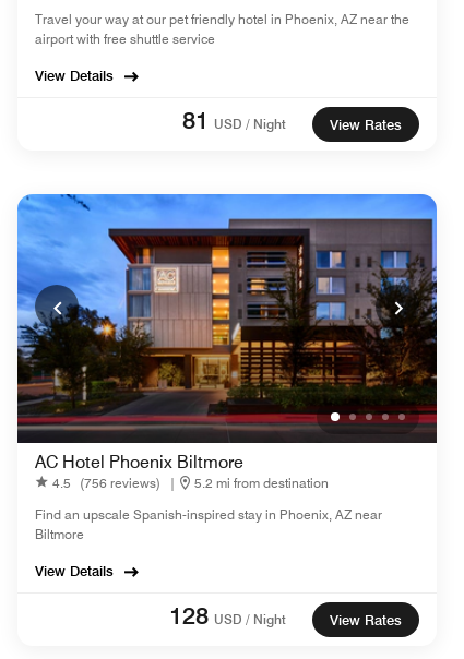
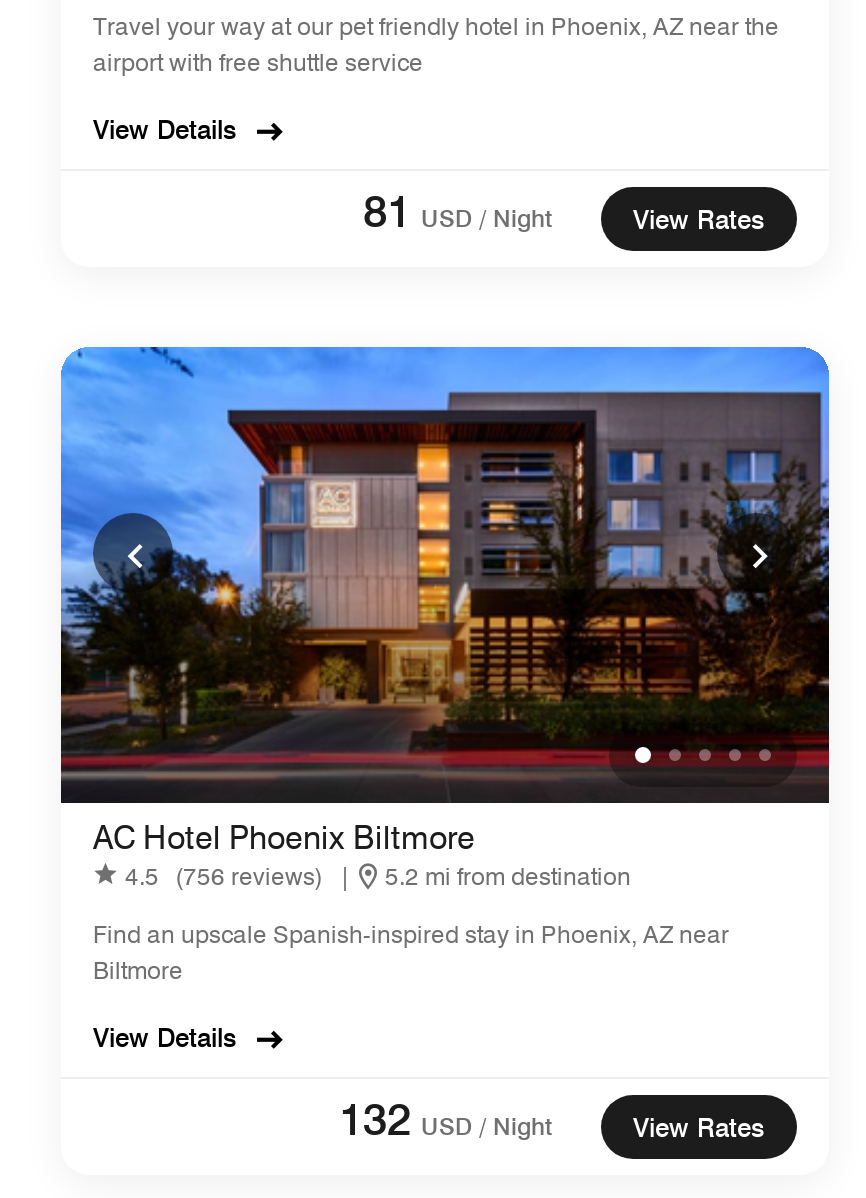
- 128 USD / Night
+ 132 USD / Night
